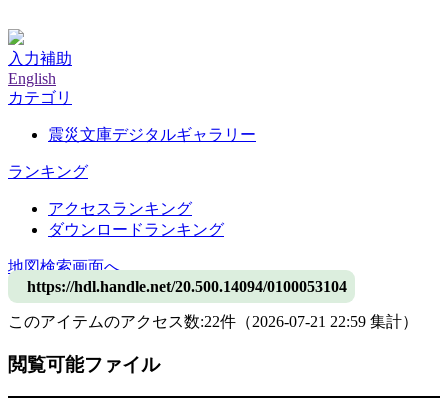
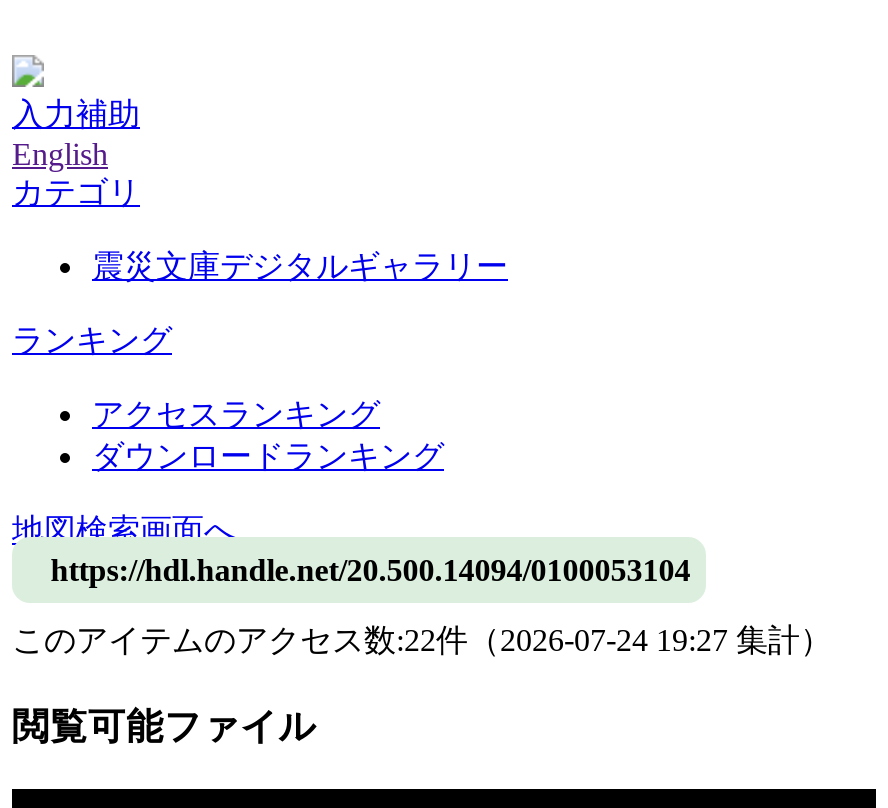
- このアイテムのアクセス数:22件（2026-07-21 22:59 集計）
+ このアイテムのアクセス数:22件（2026-07-24 19:27 集計）
